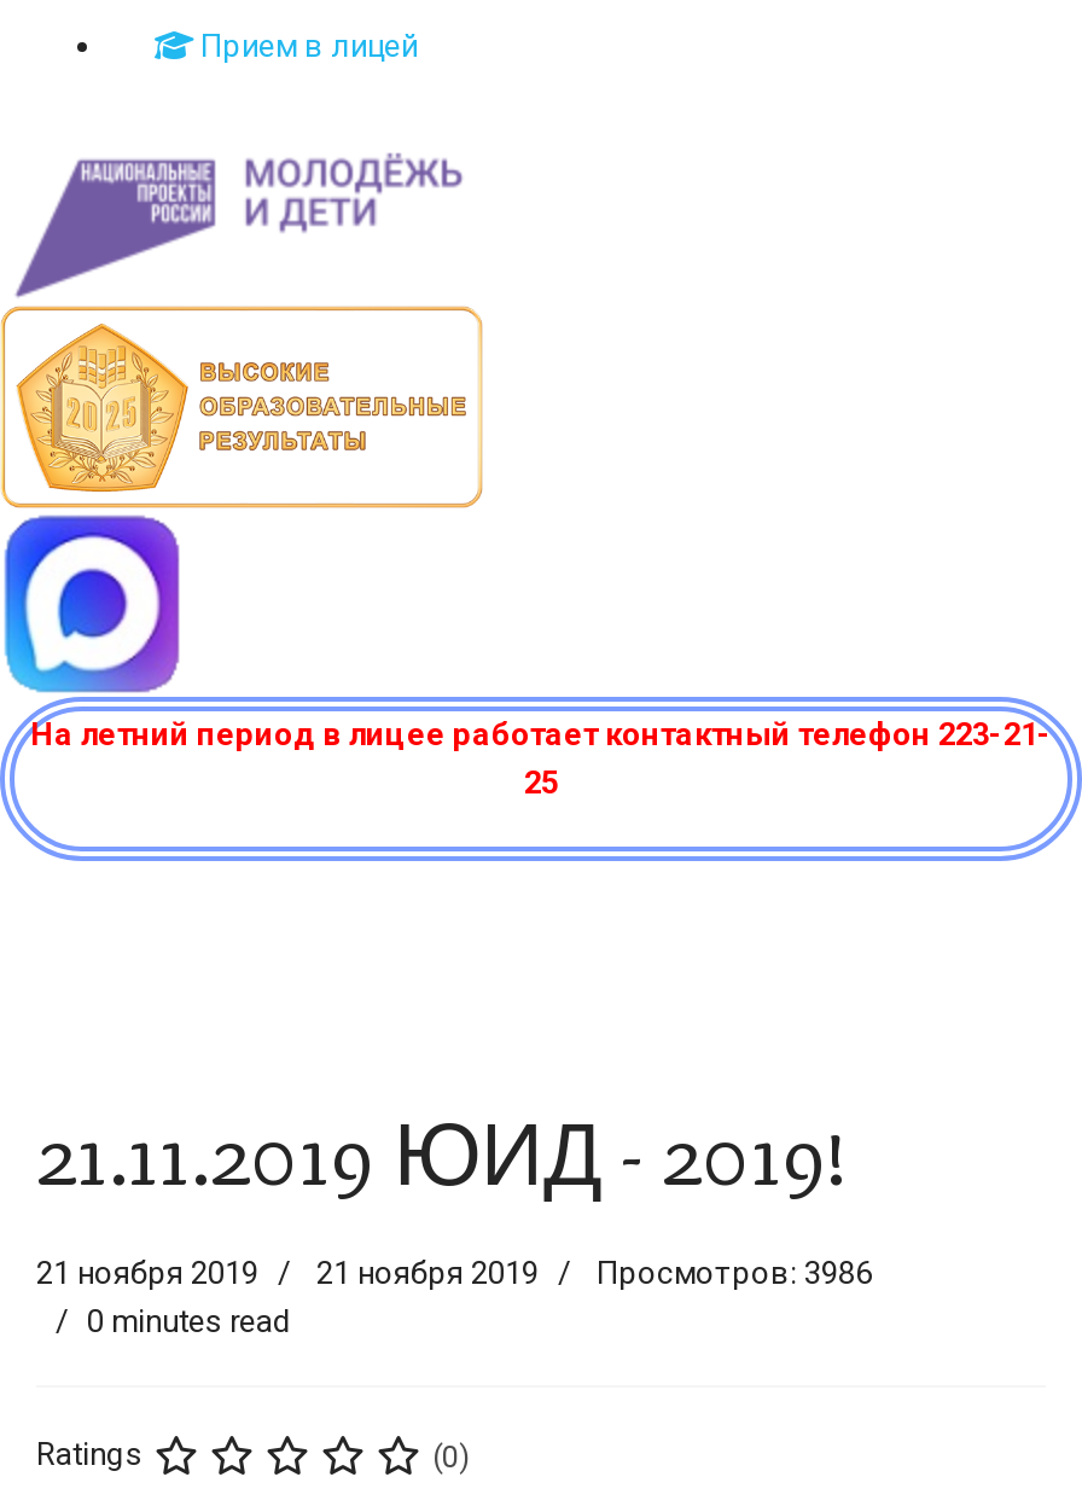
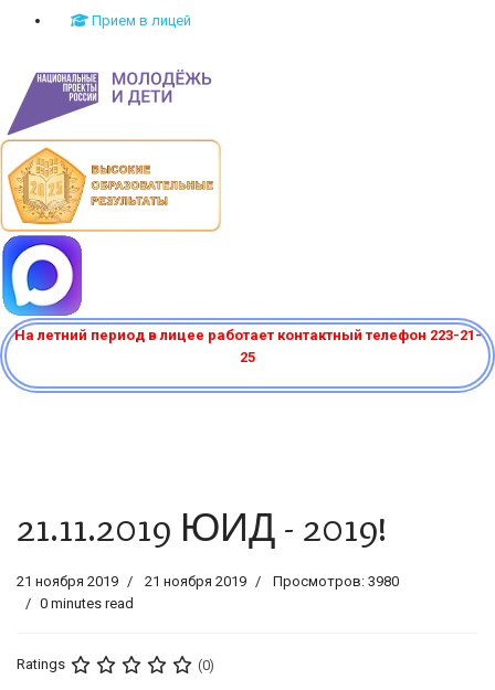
- 21 ноября 2019 21 ноября 2019 Просмотров: 3986
+ 21 ноября 2019 21 ноября 2019 Просмотров: 3980
